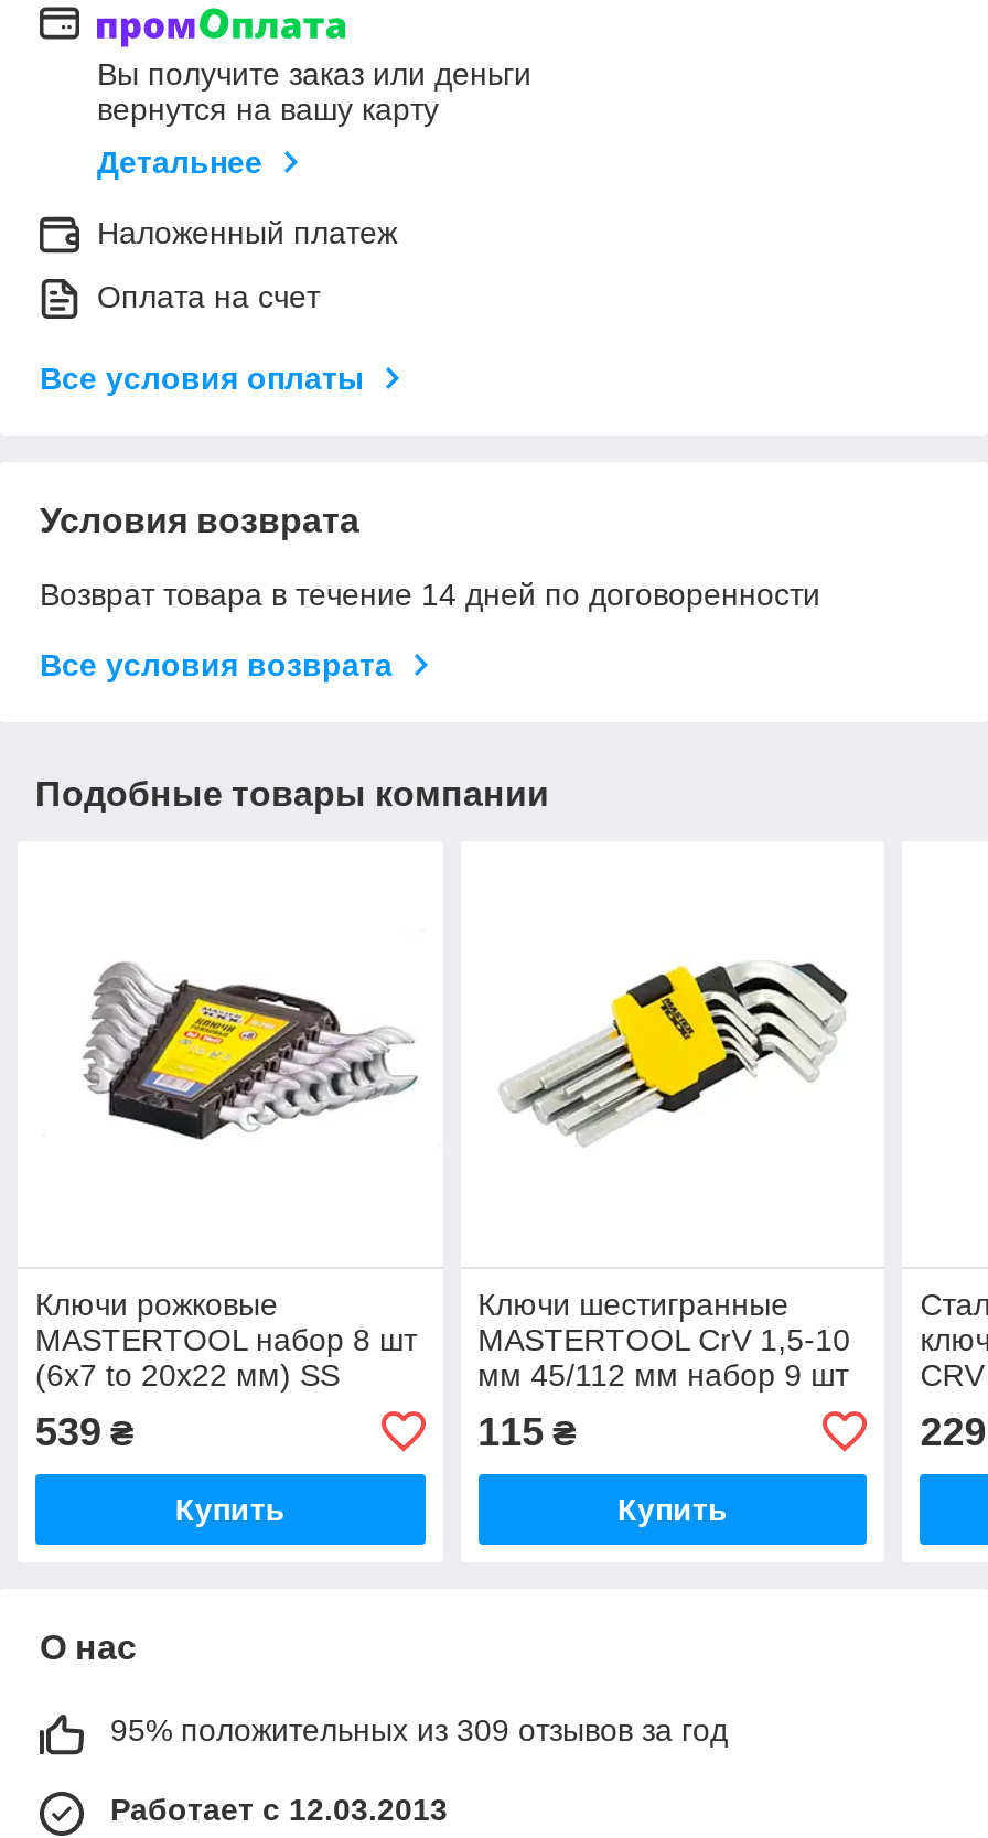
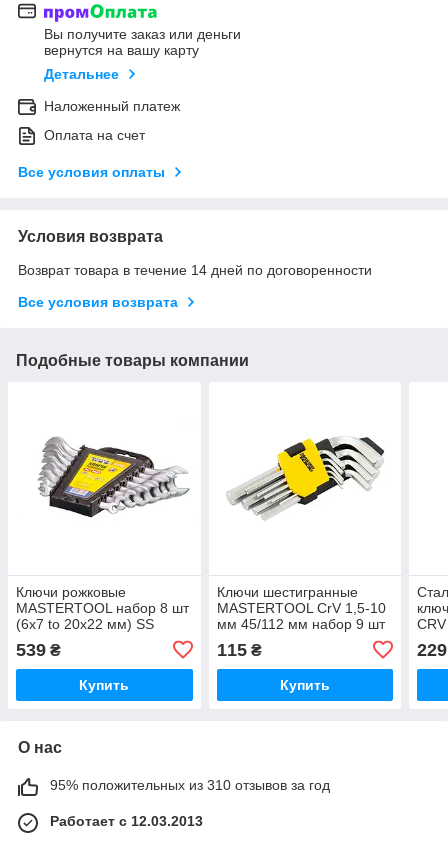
- 95% положительных из 309 отзывов за год
+ 95% положительных из 310 отзывов за год
